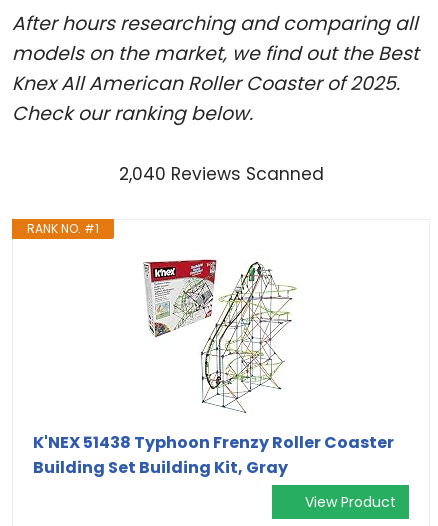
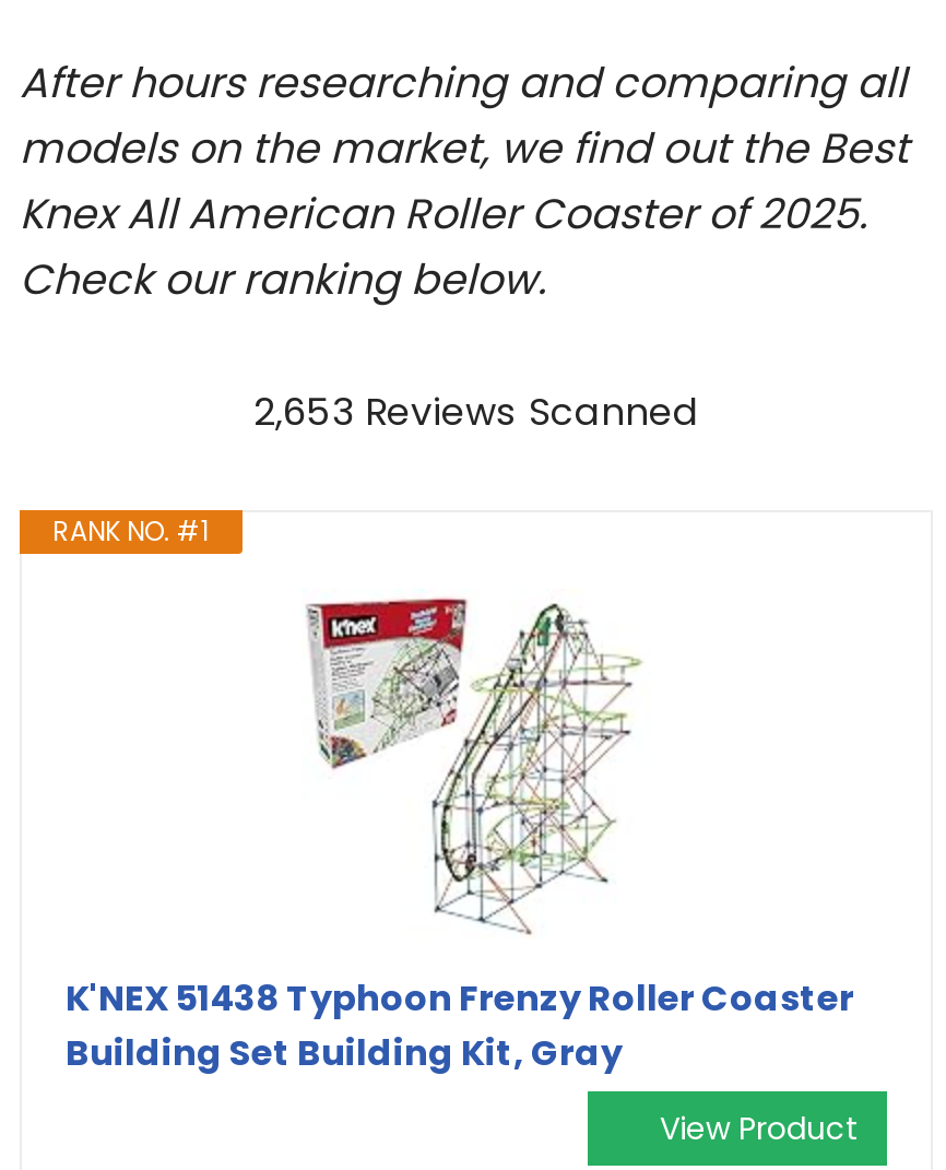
- 2,040 Reviews Scanned
+ 2,653 Reviews Scanned
